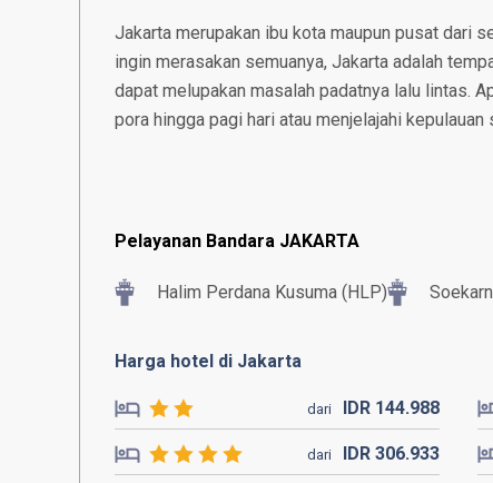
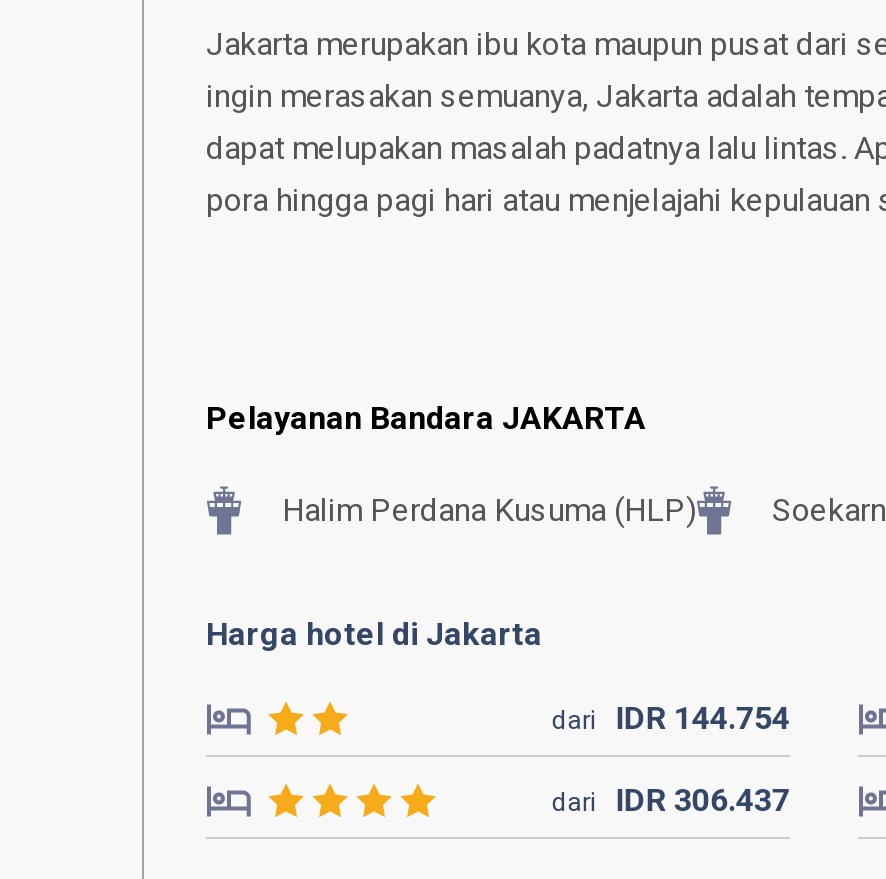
- dari IDR 144.988
+ dari IDR 144.754

- dari IDR 306.933
+ dari IDR 306.437
